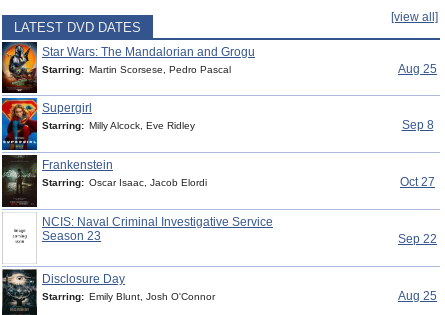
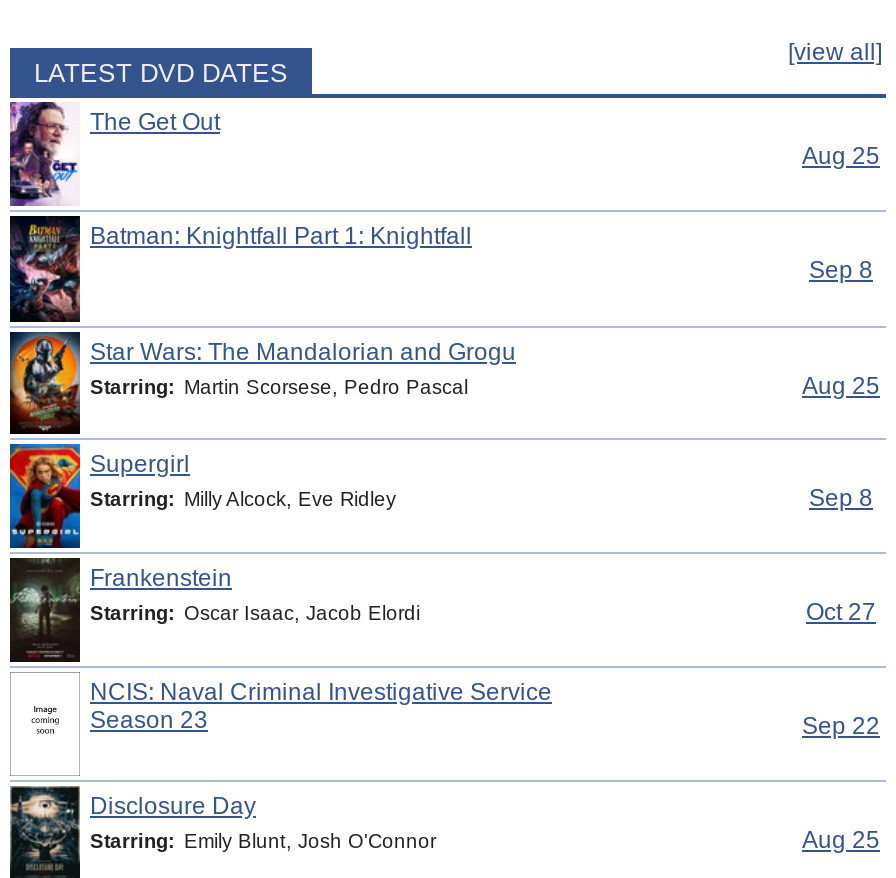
+ [image]
+ The Get Out
+ Aug 25
+ Batman: Knightfall Part 1: Knightfall
+ Sep 8
